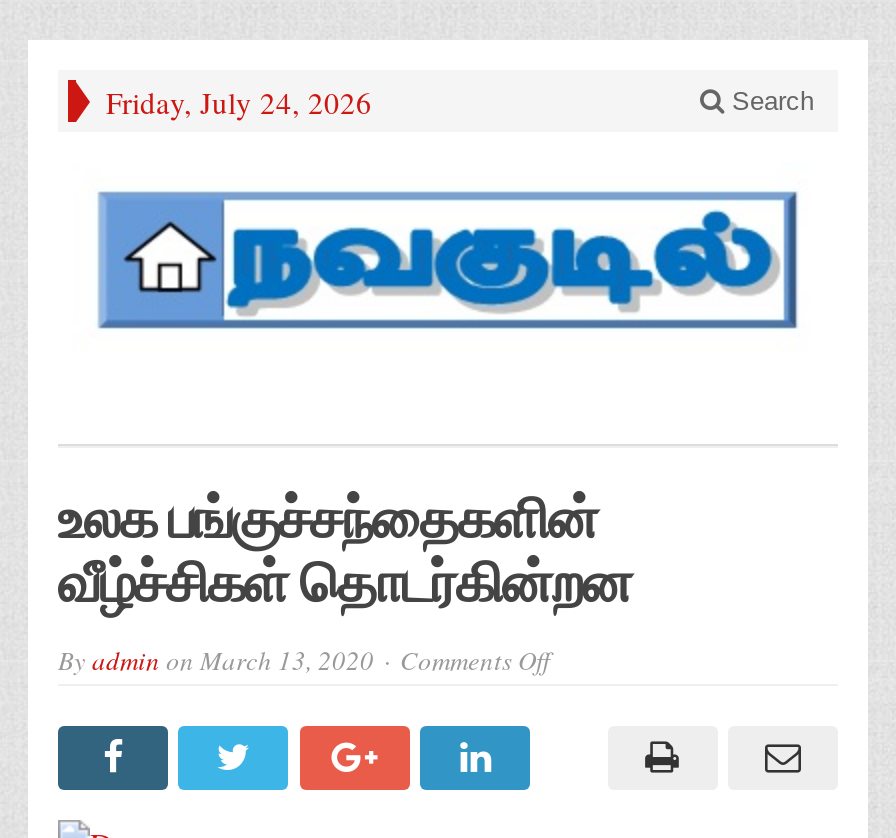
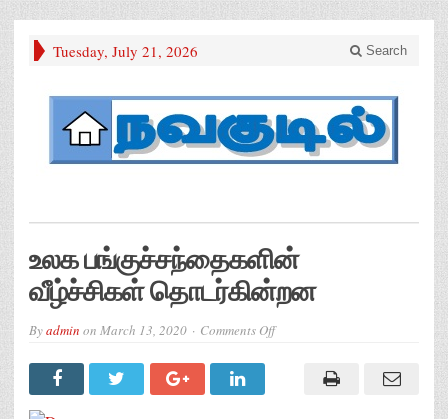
- Friday, July 24, 2026
+ Tuesday, July 21, 2026
